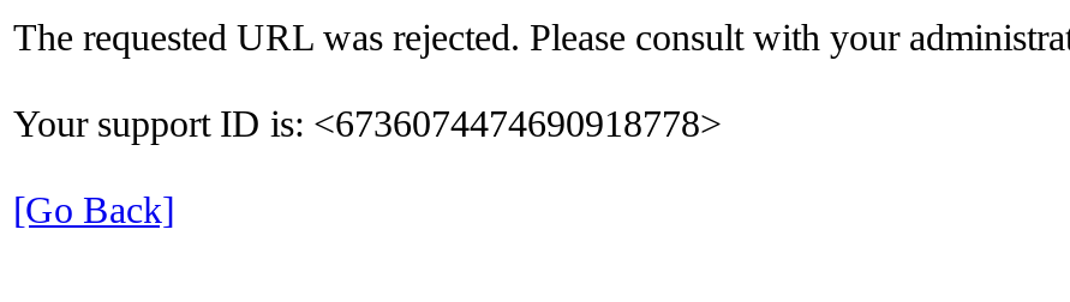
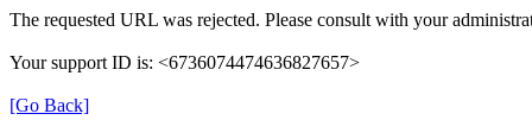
- Your support ID is: <6736074474690918778>
+ Your support ID is: <6736074474636827657>
